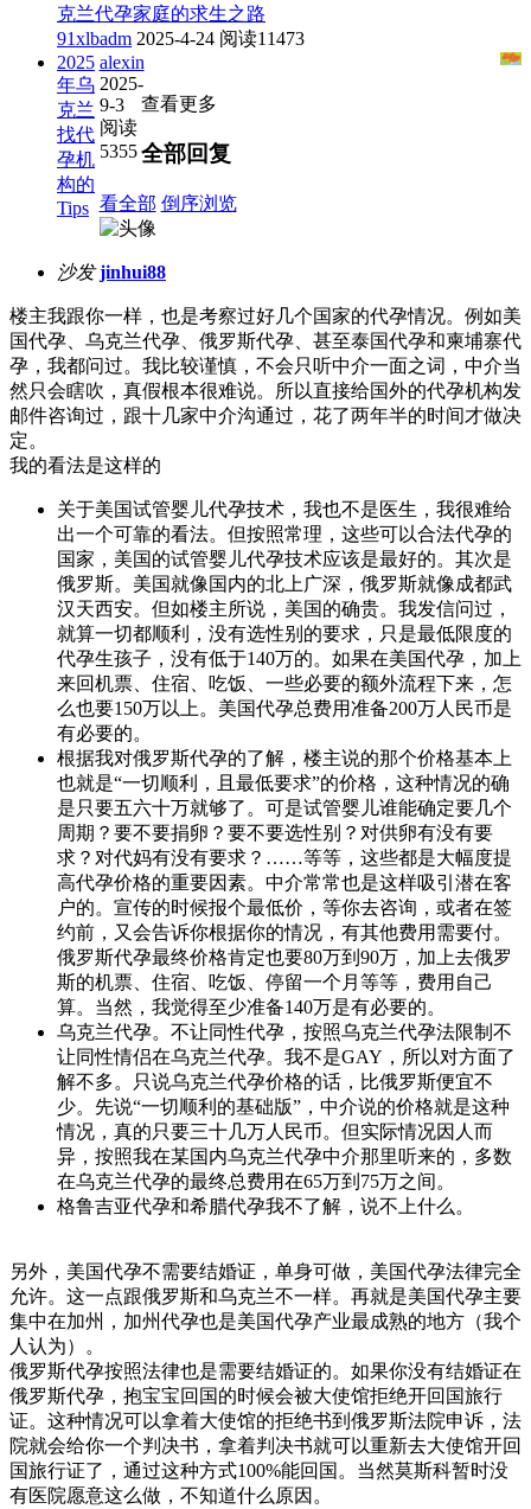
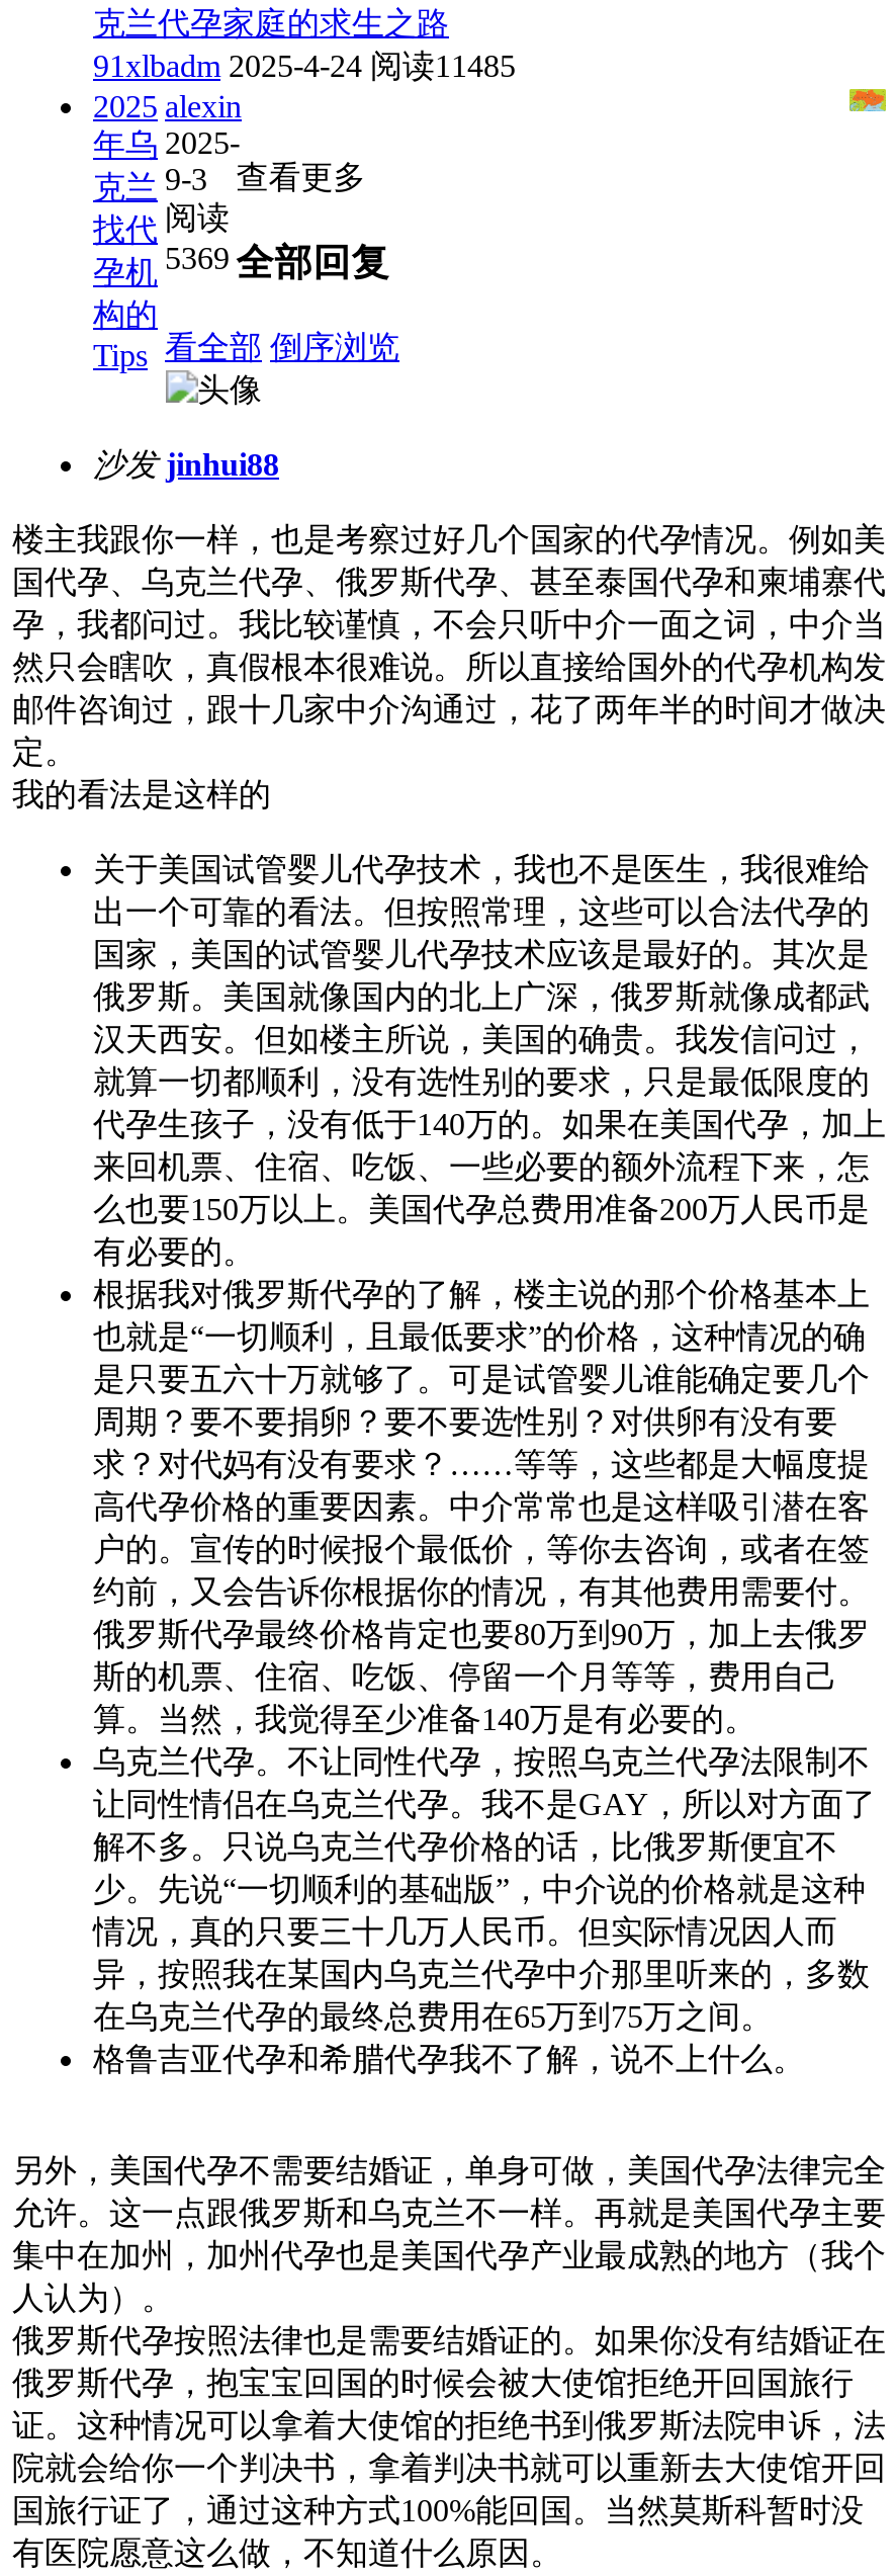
- 91xlbadm 2025-4-24 阅读11473
+ 91xlbadm 2025-4-24 阅读11485

- 孕机 5355 全部回复
+ 孕机 5369 全部回复
